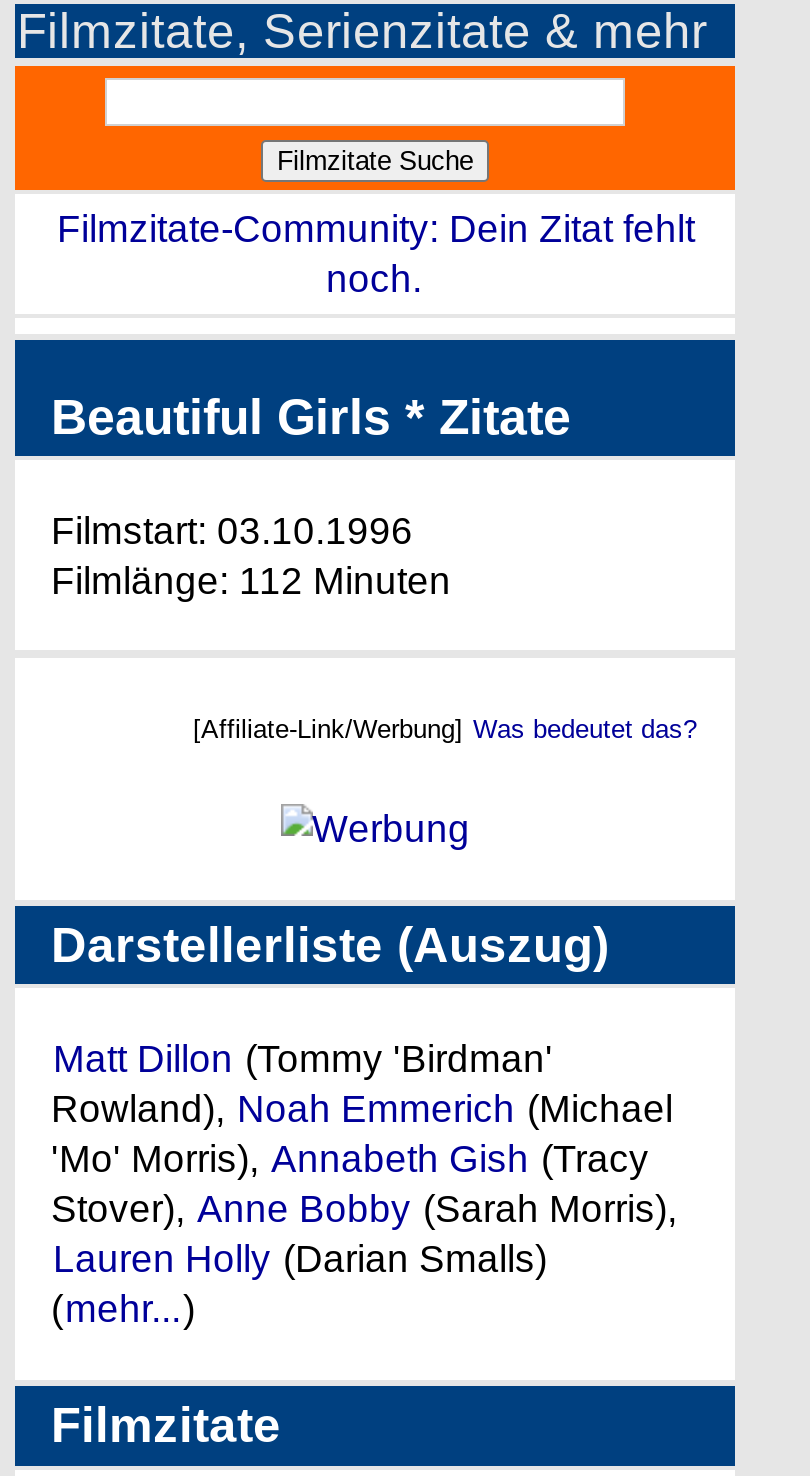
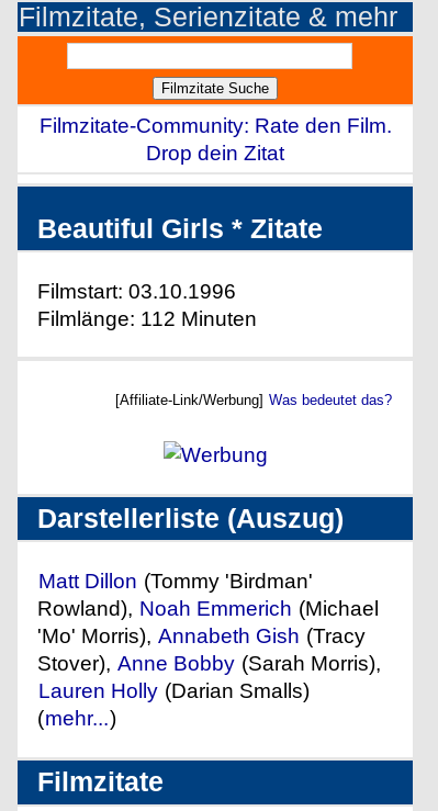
- Filmzitate-Community: Dein Zitat fehlt
- noch.
+ Filmzitate-Community: Rate den Film.
+ Drop dein Zitat
